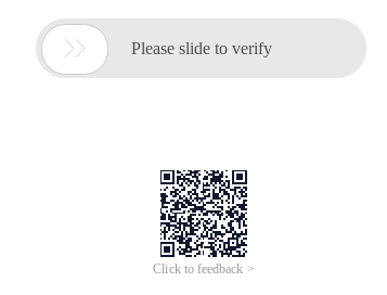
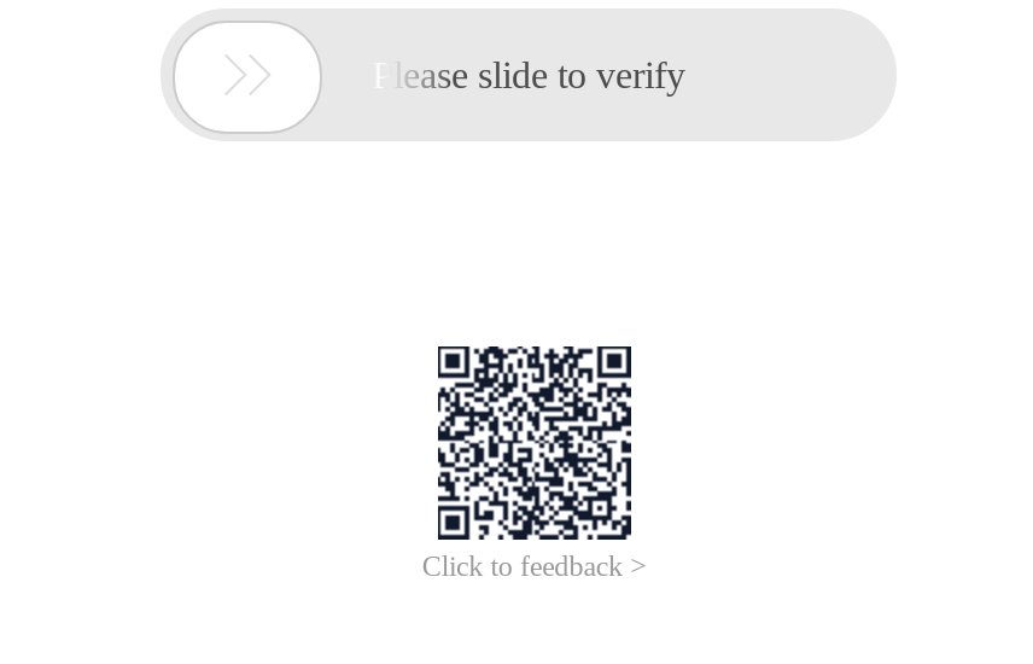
- [image]
+ [image]
